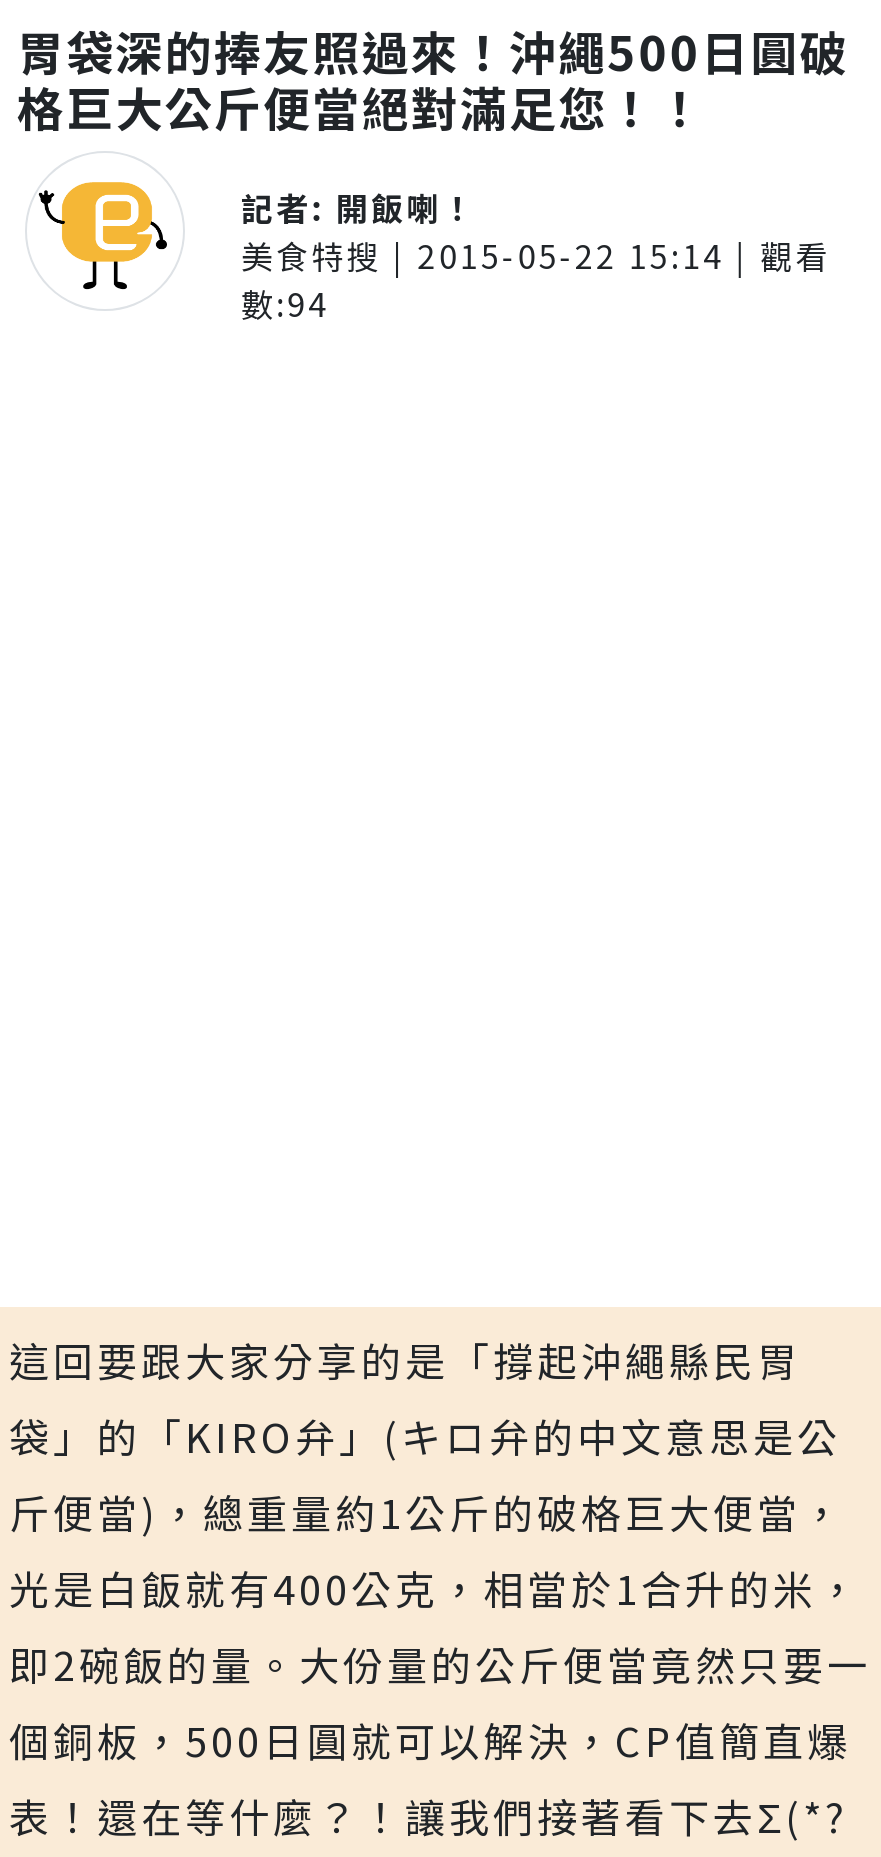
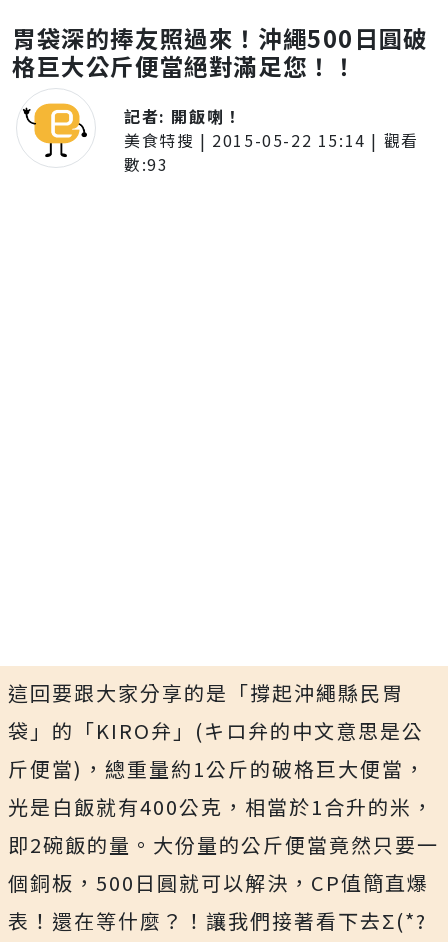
- 數:94
+ 數:93
